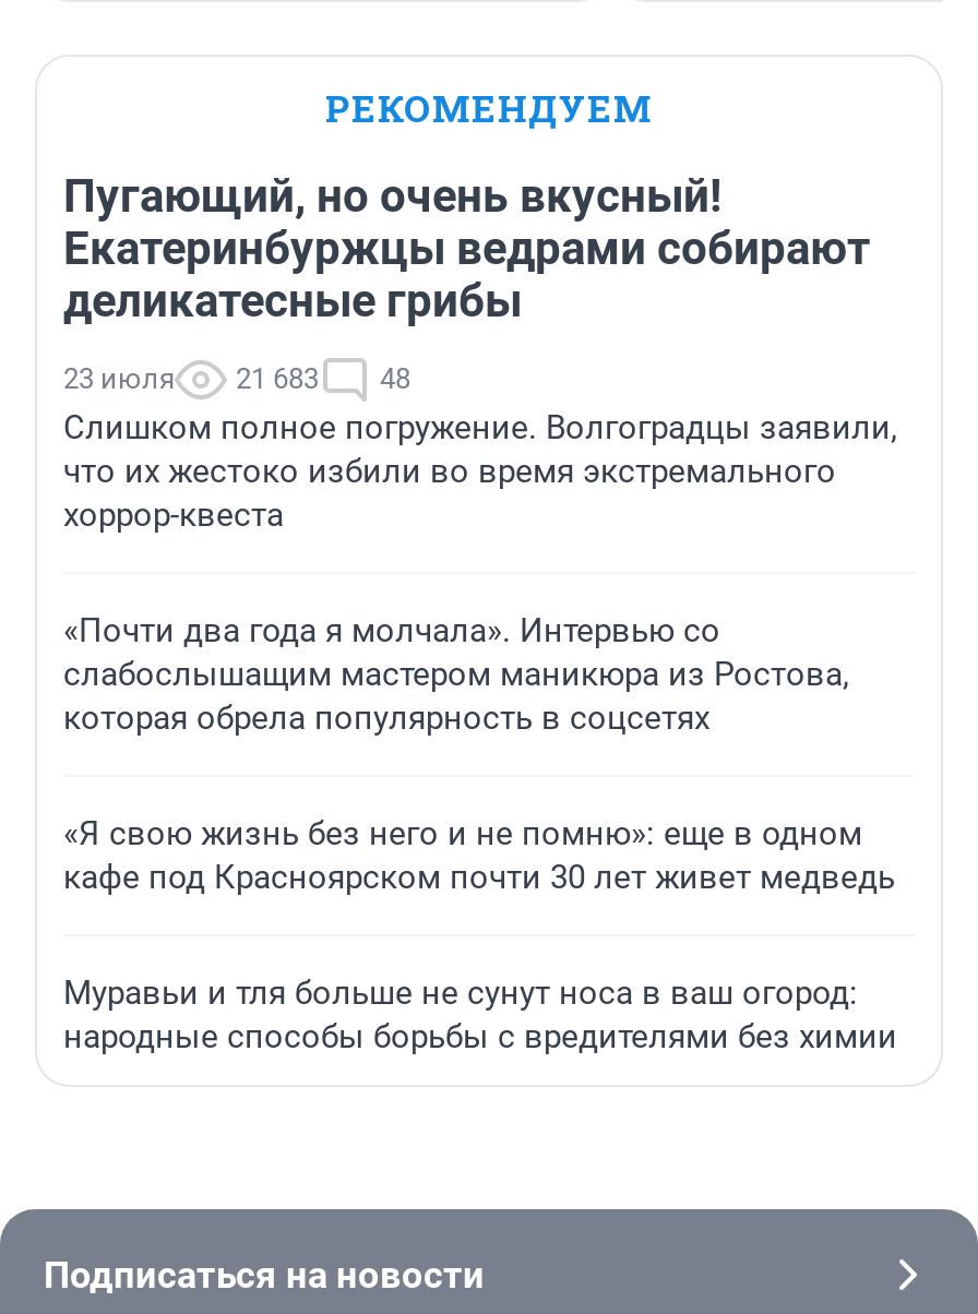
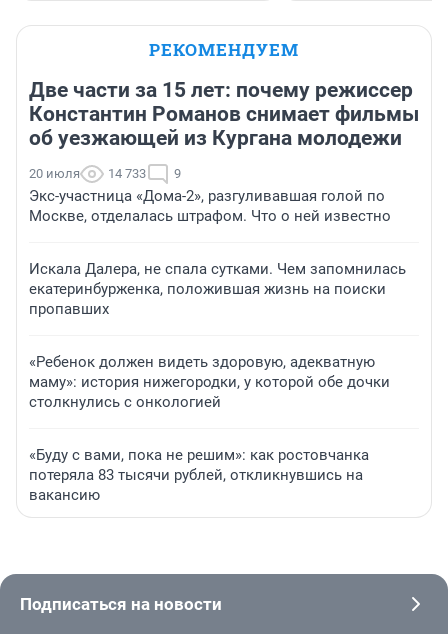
- Пугающий, но очень вкусный!
- Екатеринбуржцы ведрами собирают
- деликатесные грибы
+ Две части за 15 лет: почему режиссер
+ Константин Романов снимает фильмы
+ об уезжающей из Кургана молодежи

- 23 июля
- 21 683
- 48
- Слишком полное погружение. Волгоградцы заявили,
- что их жестоко избили во время экстремального
- хоррор-квеста
+ 20 июля
+ 14 733
+ 9
+ Экс-участница «Дома-2», разгуливавшая голой по
+ Москве, отделалась штрафом. Что о ней известно

- «Почти два года я молчала». Интервью со
- слабослышащим мастером маникюра из Ростова,
- которая обрела популярность в соцсетях
+ Искала Далера, не спала сутками. Чем запомнилась
+ екатеринбурженка, положившая жизнь на поиски
+ пропавших

- «Я свою жизнь без него и не помню»: еще в одном
- кафе под Красноярском почти 30 лет живет медведь
+ «Ребенок должен видеть здоровую, адекватную
+ маму»: история нижегородки, у которой обе дочки
+ столкнулись с онкологией

- Муравьи и тля больше не сунут носа в ваш огород:
- народные способы борьбы с вредителями без химии
+ «Буду с вами, пока не решим»: как ростовчанка
+ потеряла 83 тысячи рублей, откликнувшись на
+ вакансию
